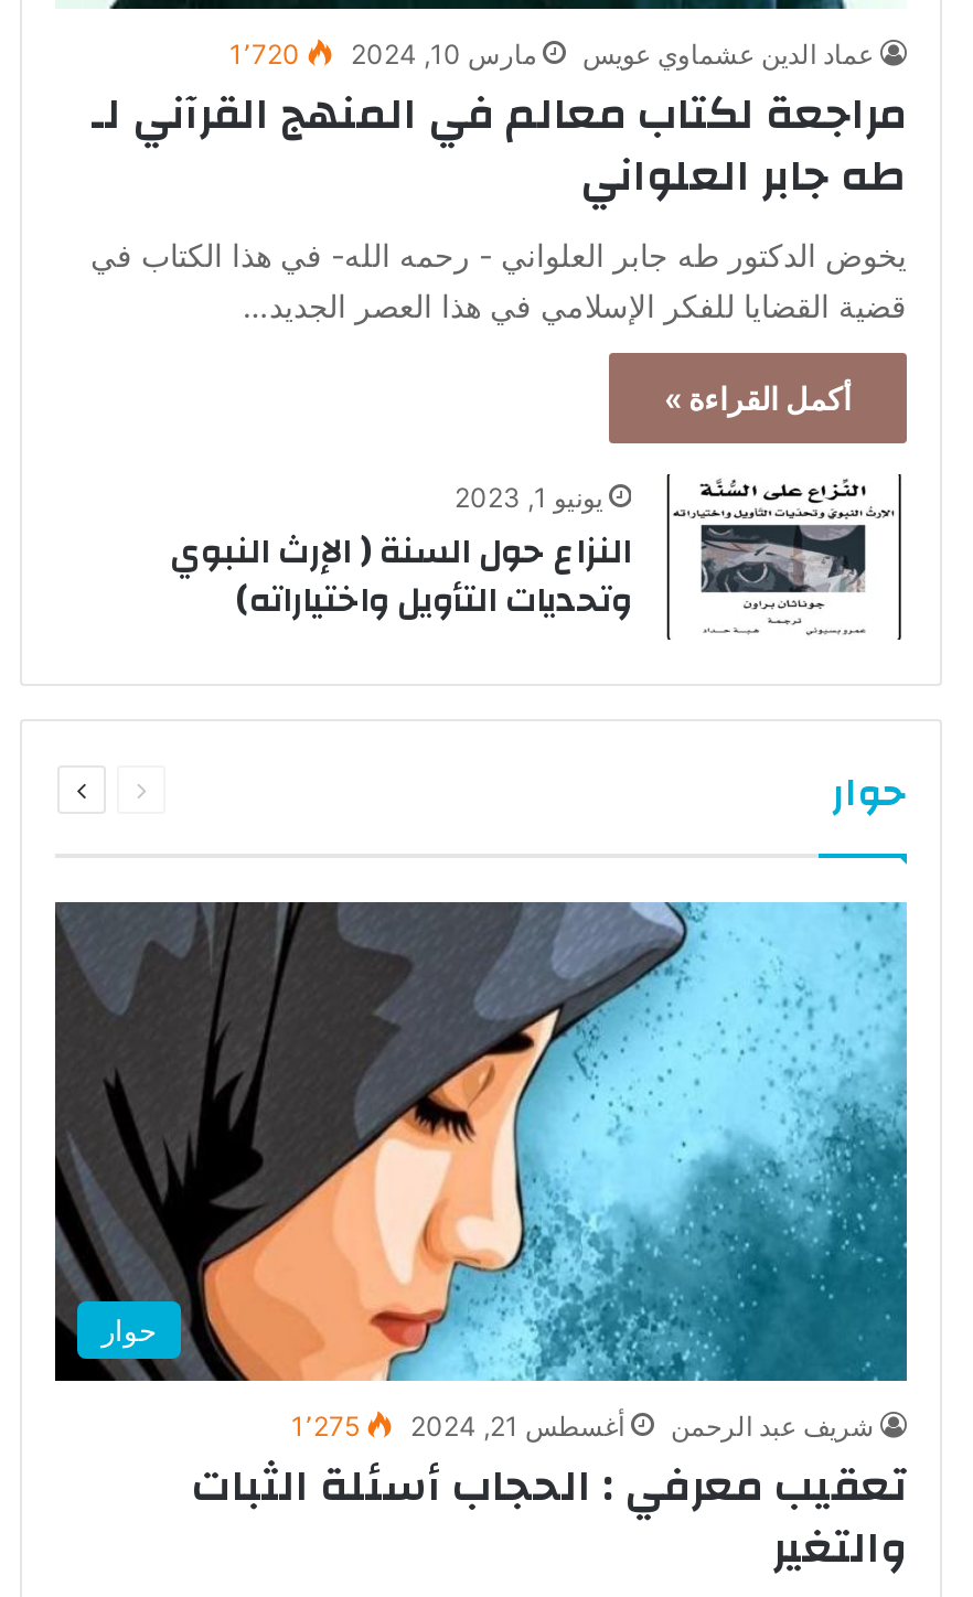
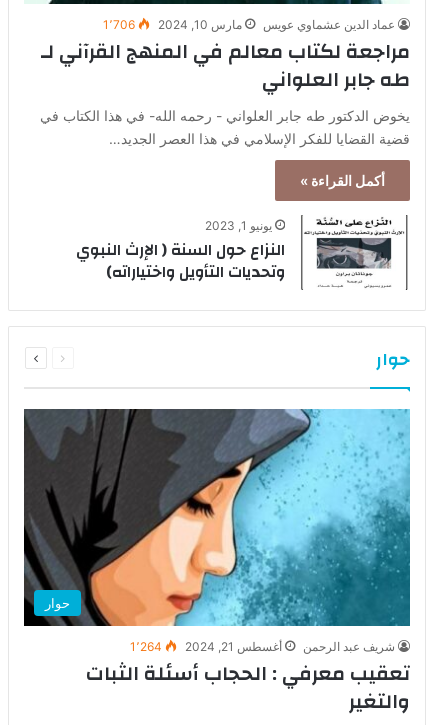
- 1٬720
+ 1٬706

- 1٬275
+ 1٬264
